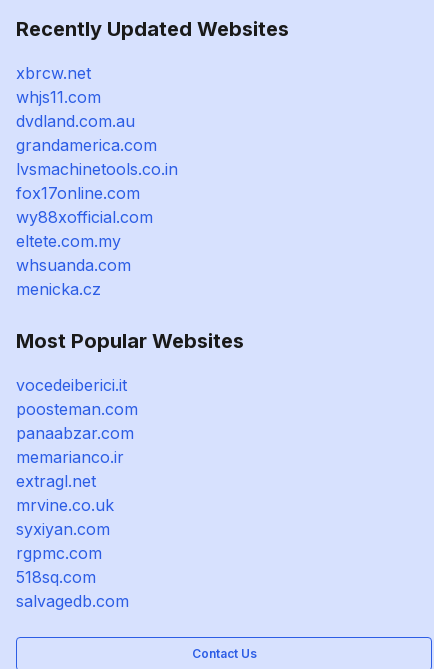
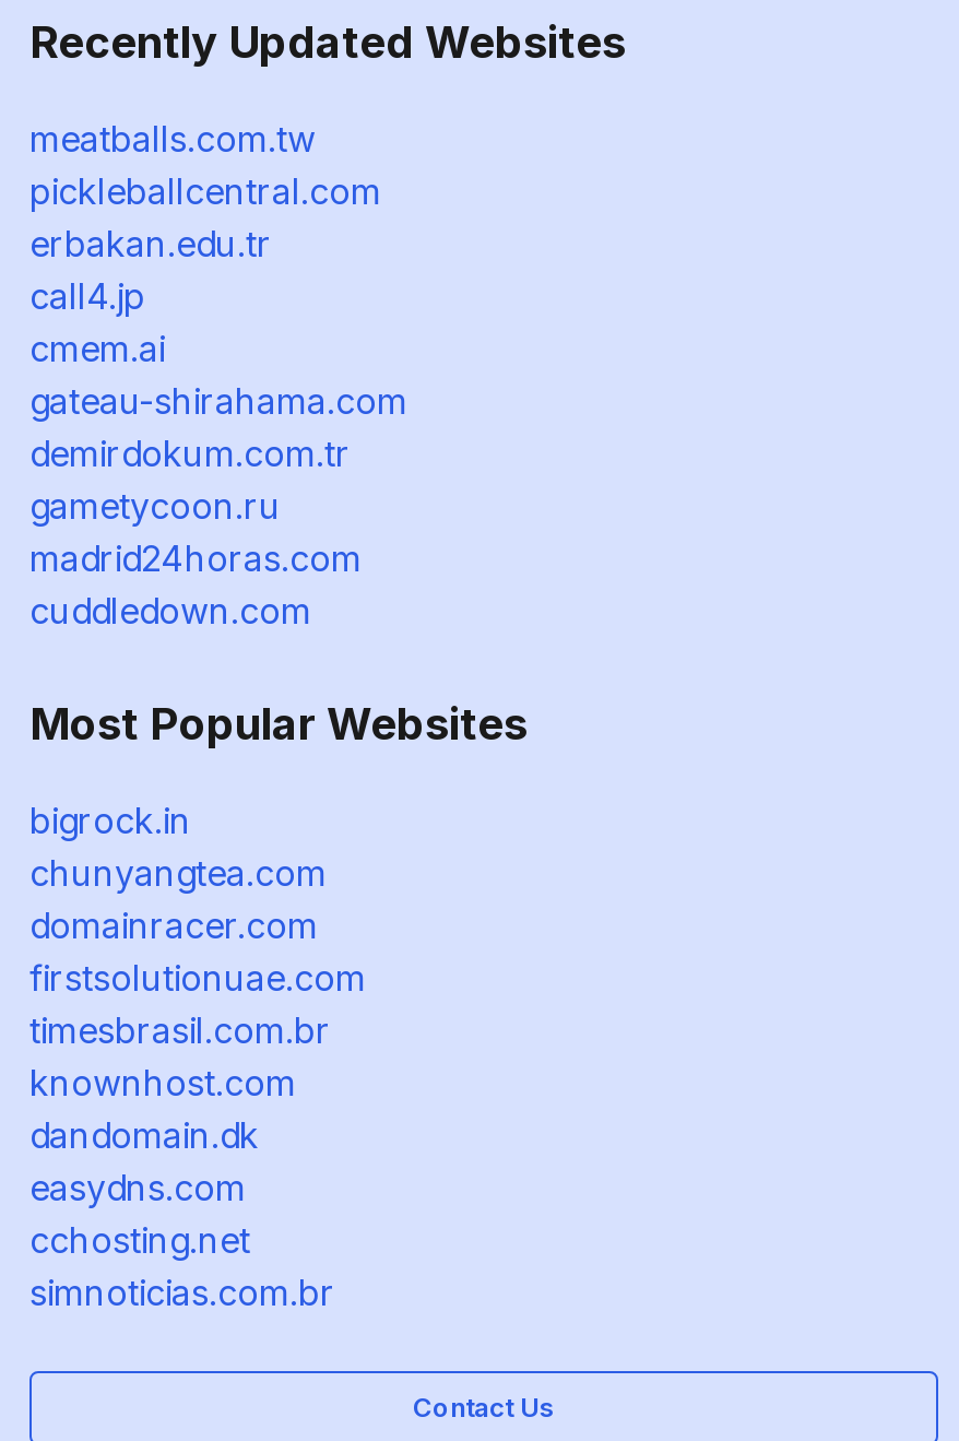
- xbrcw.net
- whjs11.com
- dvdland.com.au
- grandamerica.com
- lvsmachinetools.co.in
- fox17online.com
- wy88xofficial.com
- eltete.com.my
- whsuanda.com
- menicka.cz
+ meatballs.com.tw
+ pickleballcentral.com
+ erbakan.edu.tr
+ call4.jp
+ cmem.ai
+ gateau-shirahama.com
+ demirdokum.com.tr
+ gametycoon.ru
+ madrid24horas.com
+ cuddledown.com

- vocedeiberici.it
- poosteman.com
- panaabzar.com
- memarianco.ir
- extragl.net
- mrvine.co.uk
- syxiyan.com
- rgpmc.com
- 518sq.com
- salvagedb.com
+ bigrock.in
+ chunyangtea.com
+ domainracer.com
+ firstsolutionuae.com
+ timesbrasil.com.br
+ knownhost.com
+ dandomain.dk
+ easydns.com
+ cchosting.net
+ simnoticias.com.br
